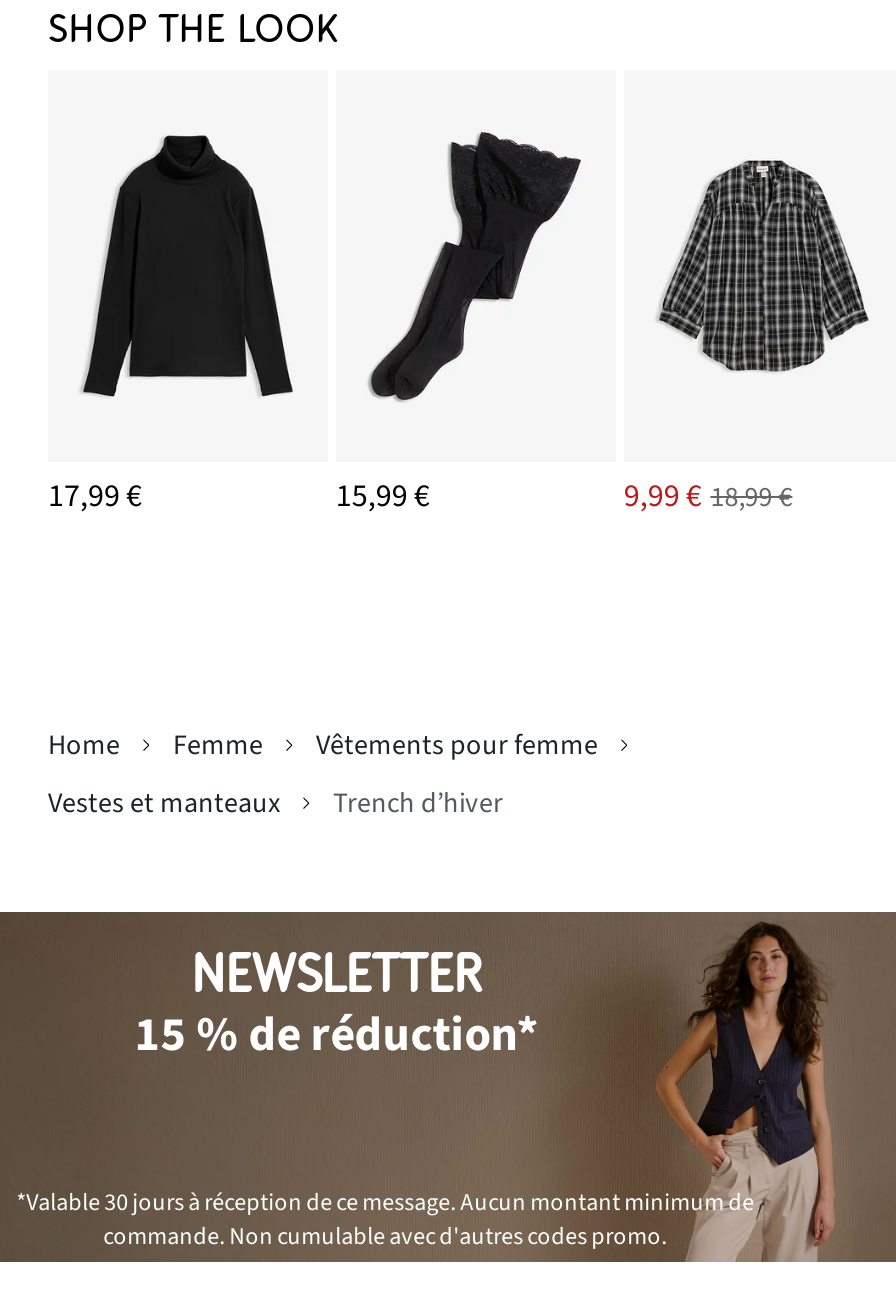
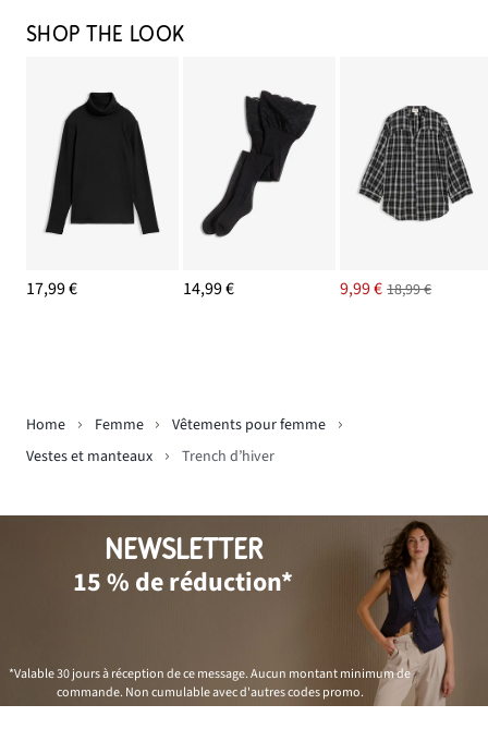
- 15,99 €
+ 14,99 €
